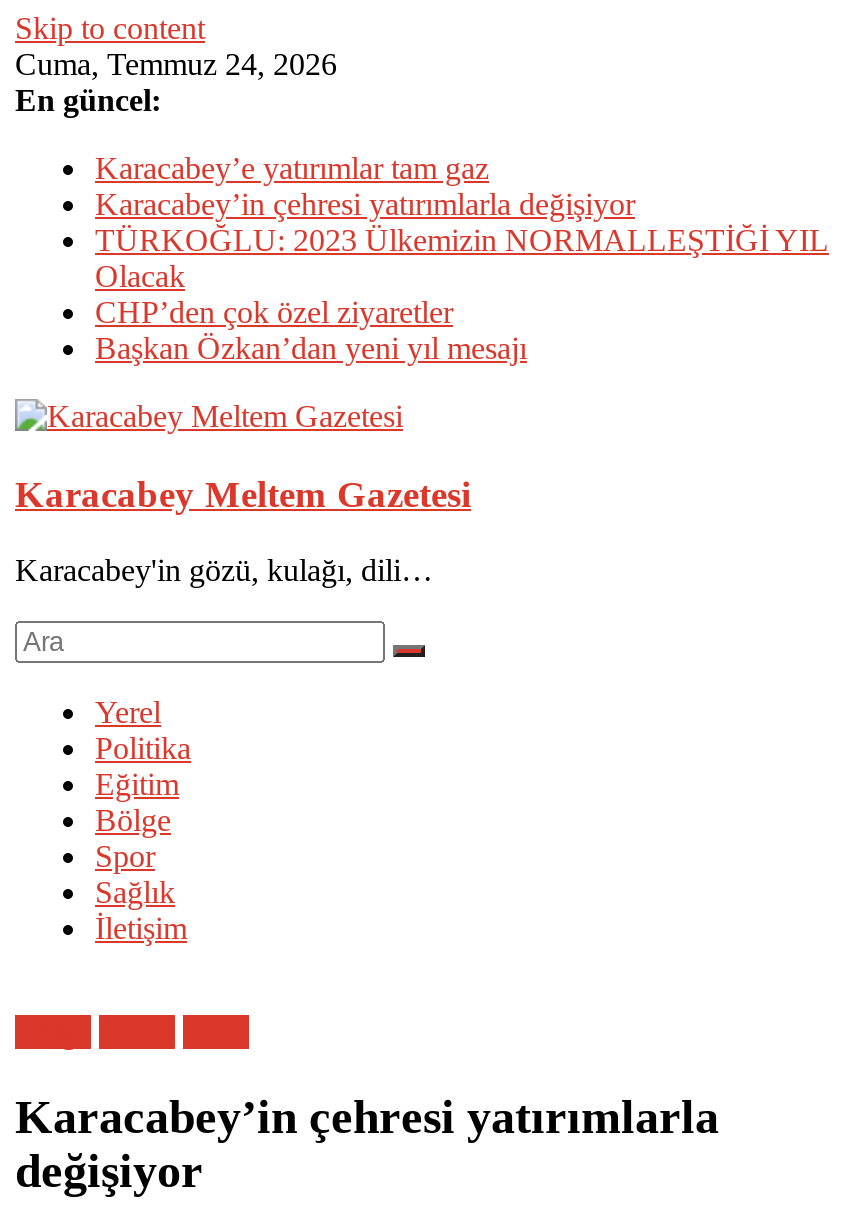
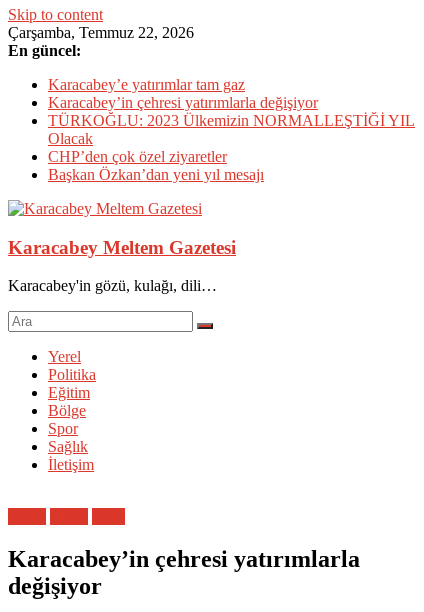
- Cuma, Temmuz 24, 2026
+ Çarşamba, Temmuz 22, 2026
